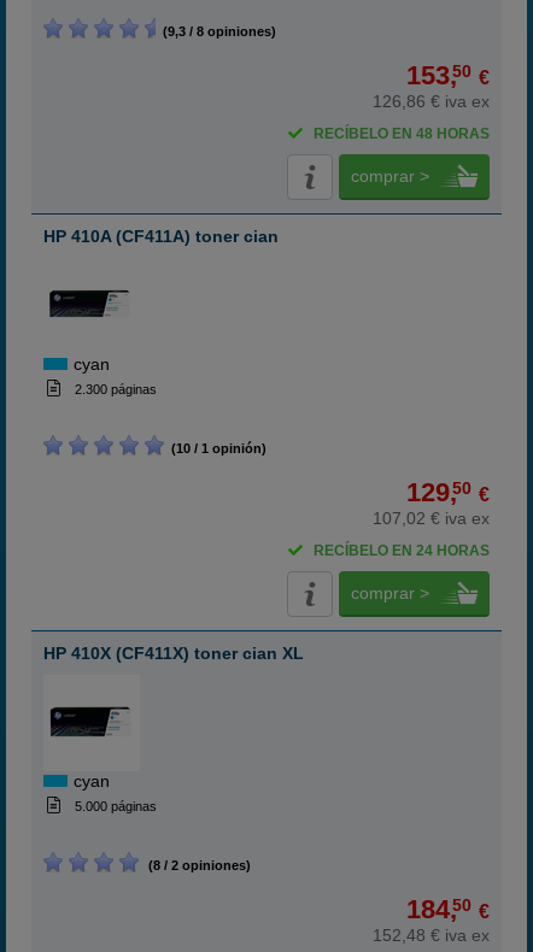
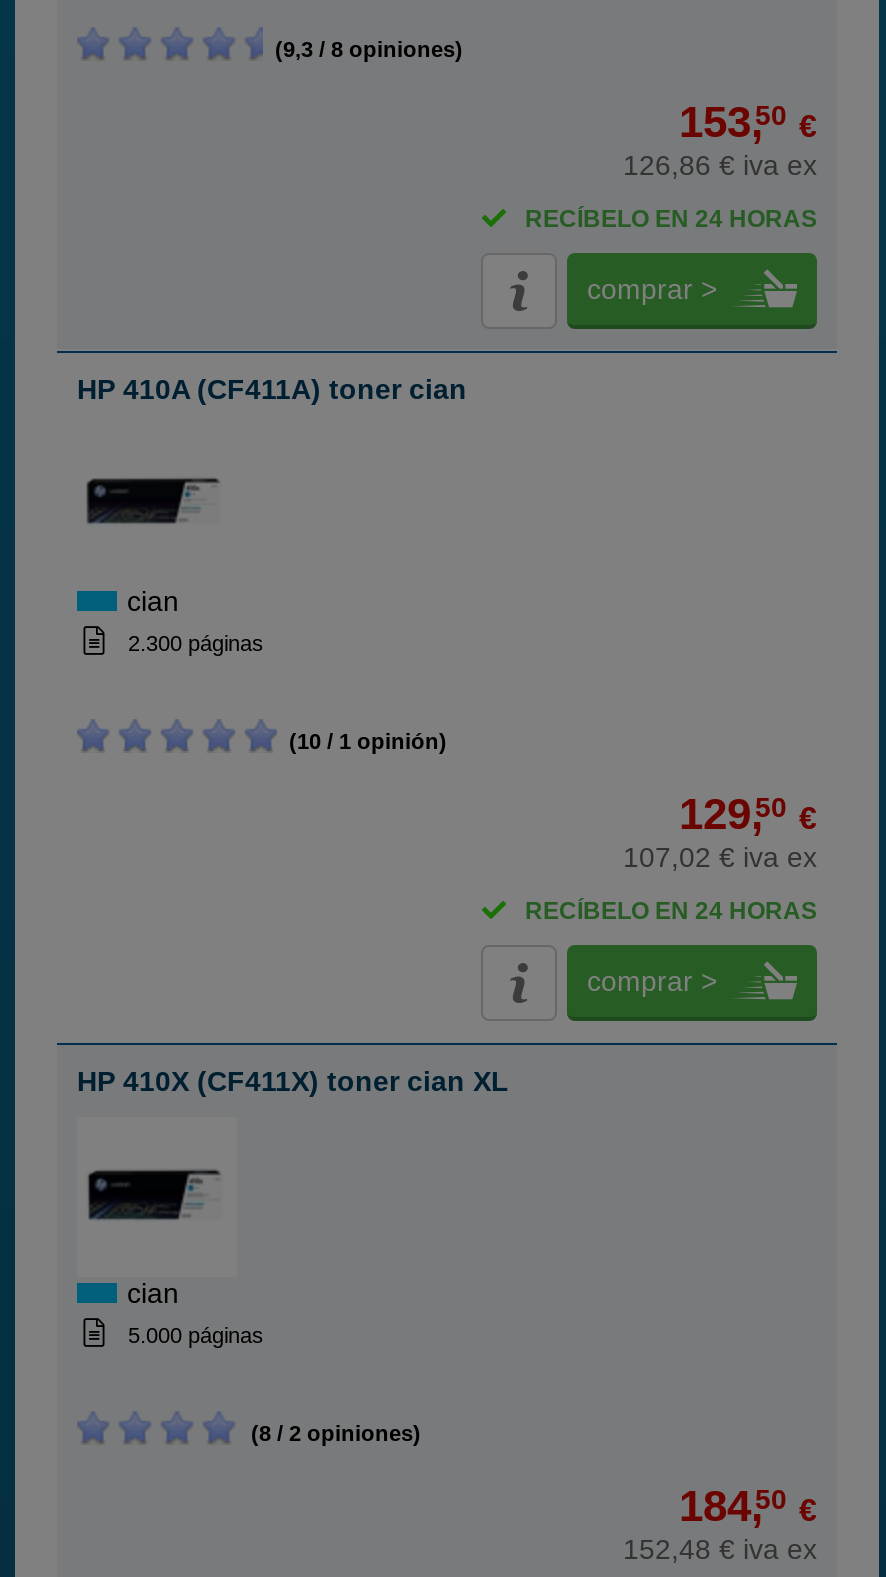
- RECÍBELO EN 48 HORAS
+ RECÍBELO EN 24 HORAS

- cyan
+ cian

- cyan
+ cian
